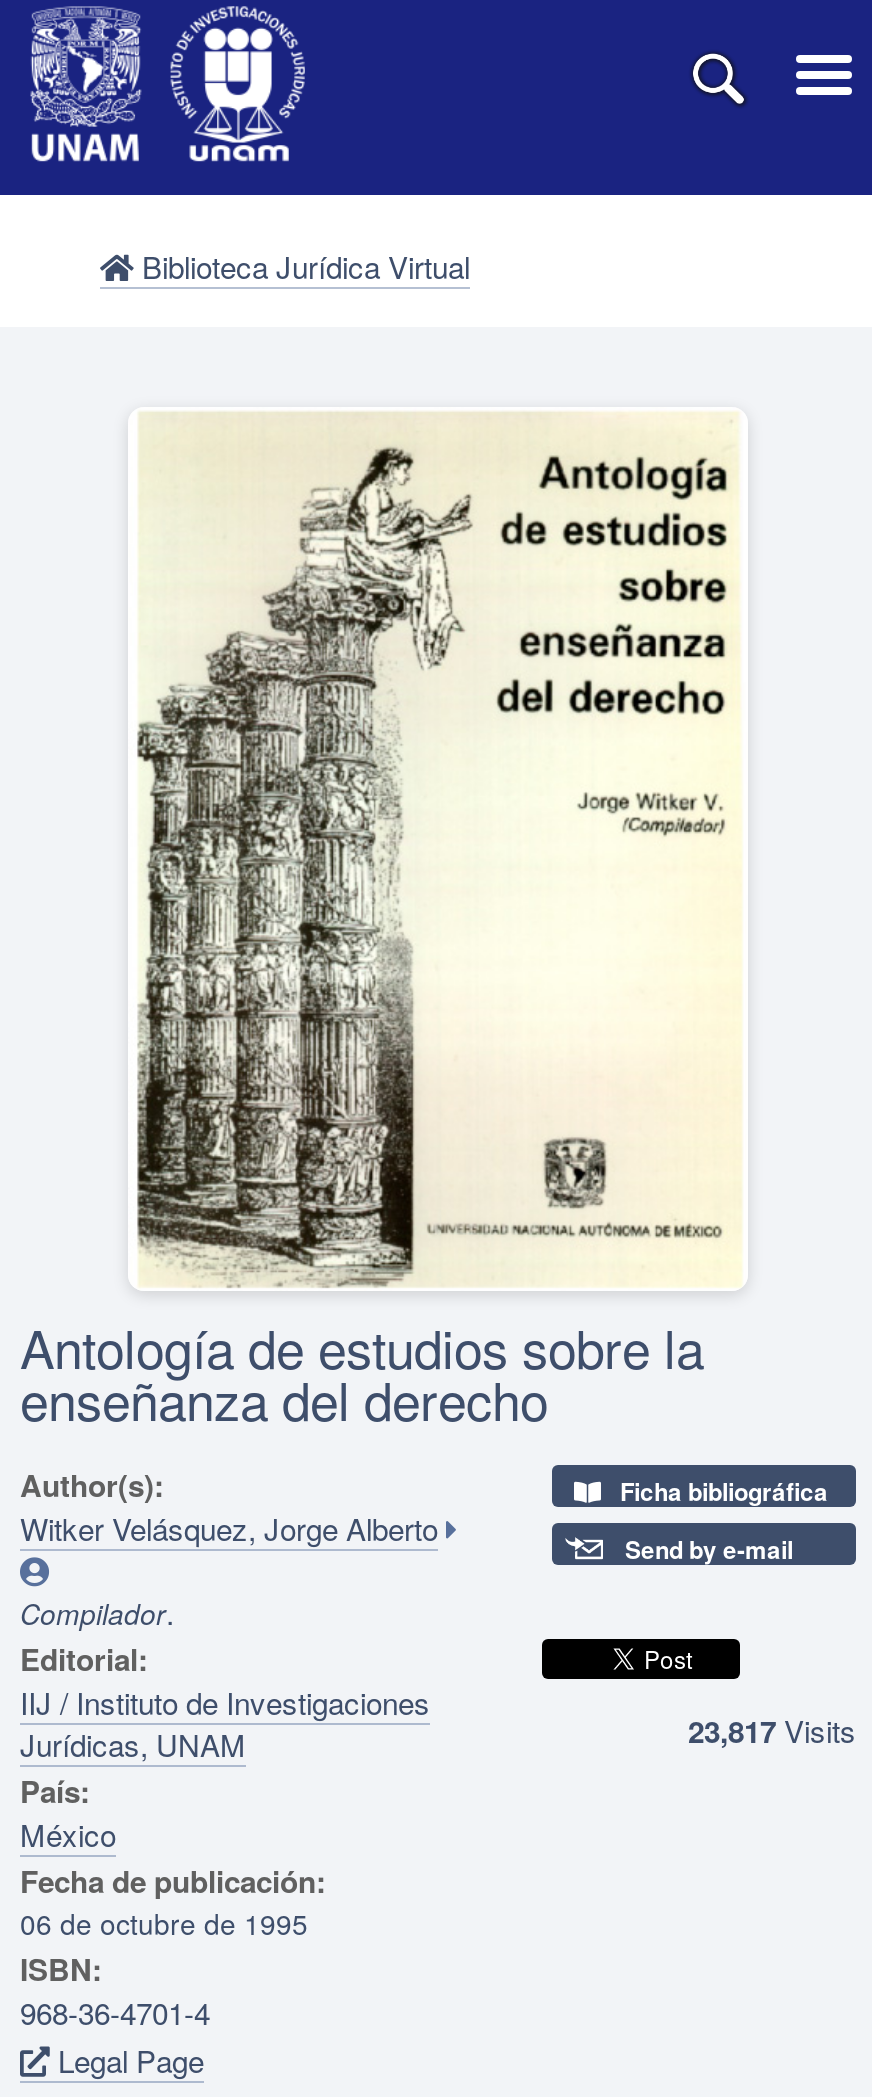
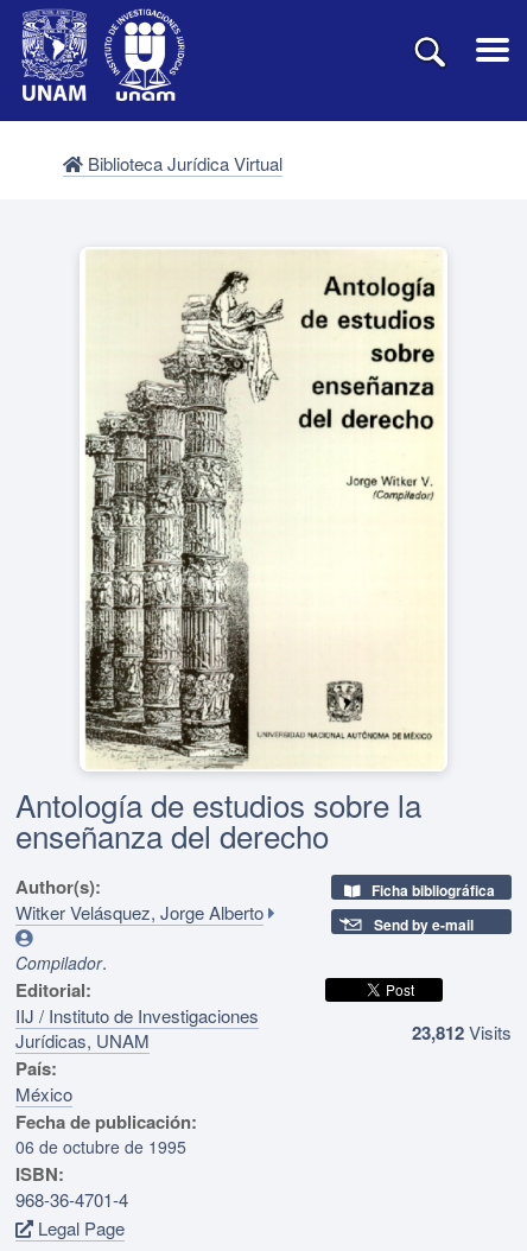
- 23,817 Visits
+ 23,812 Visits
